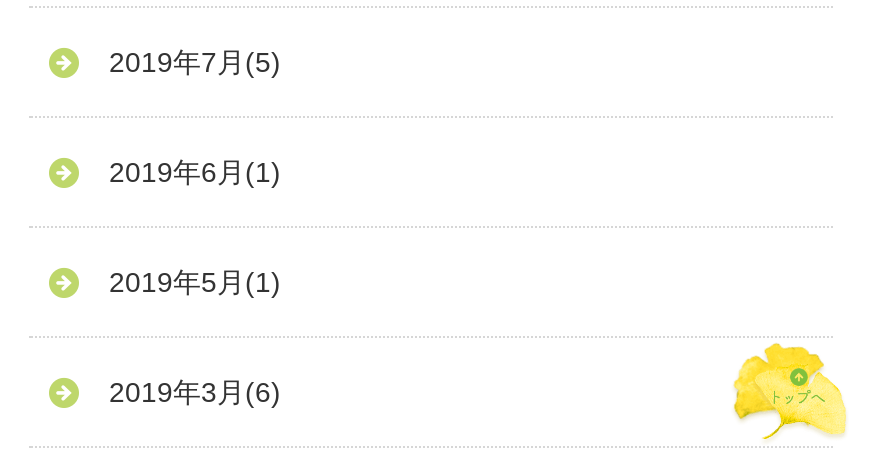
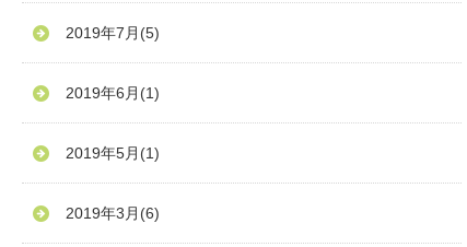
- [image]
